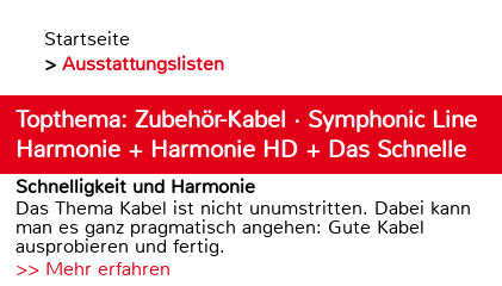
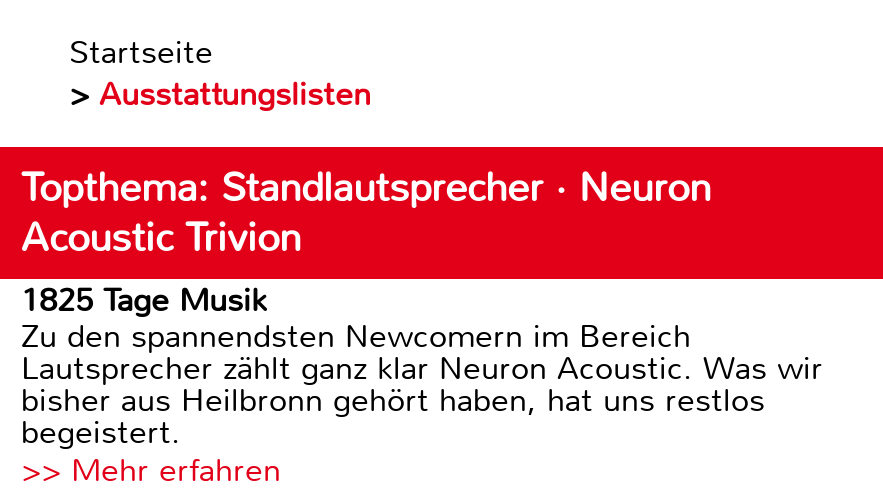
- Topthema: Zubehör-Kabel · Symphonic Line
- Harmonie + Harmonie HD + Das Schnelle
- Schnelligkeit und Harmonie
- Das Thema Kabel ist nicht unumstritten. Dabei kann
- man es ganz pragmatisch angehen: Gute Kabel
- ausprobieren und fertig.
+ Topthema: Standlautsprecher · Neuron
+ Acoustic Trivion
+ 1825 Tage Musik
+ Zu den spannendsten Newcomern im Bereich
+ Lautsprecher zählt ganz klar Neuron Acoustic. Was wir
+ bisher aus Heilbronn gehört haben, hat uns restlos
+ begeistert.
